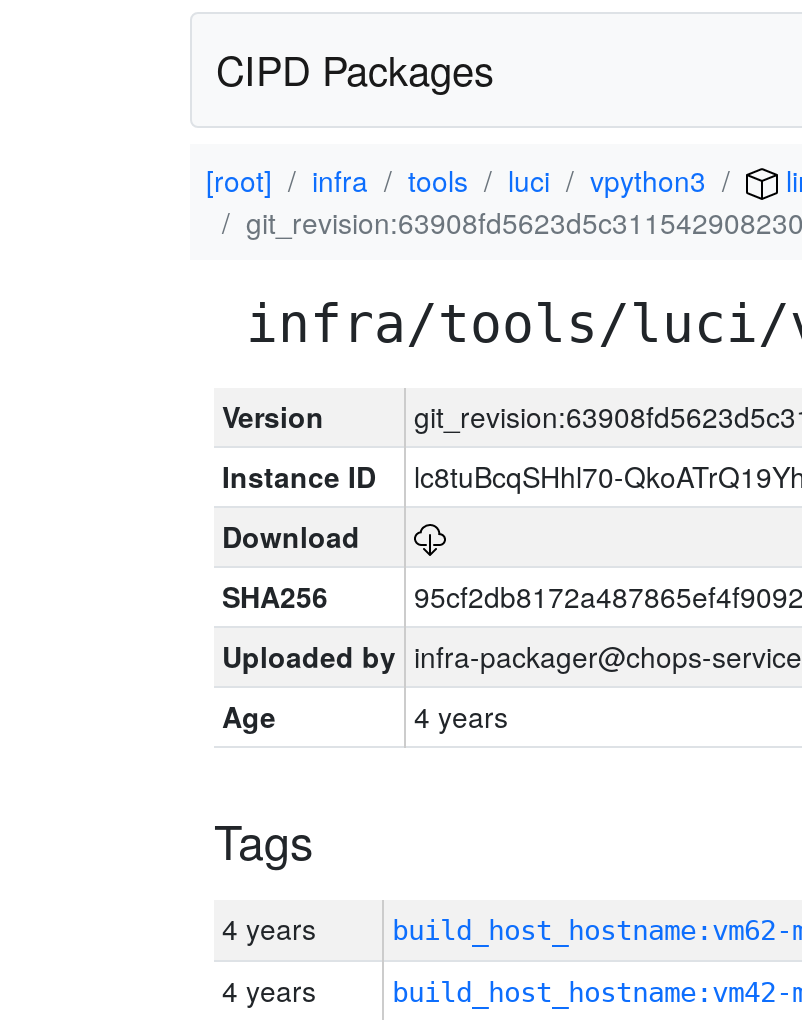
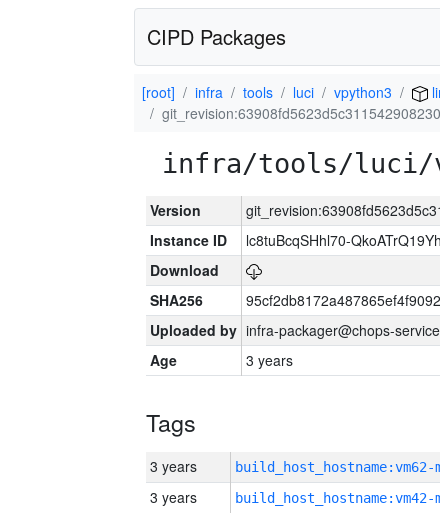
- 4 years
+ 3 years

- 4 years
+ 3 years

- 4 years
+ 3 years
